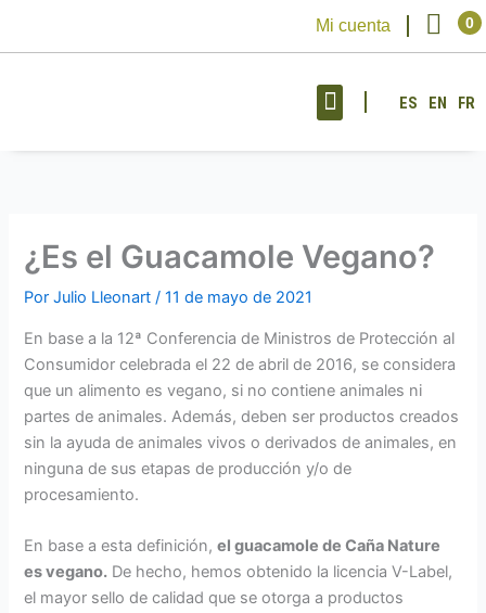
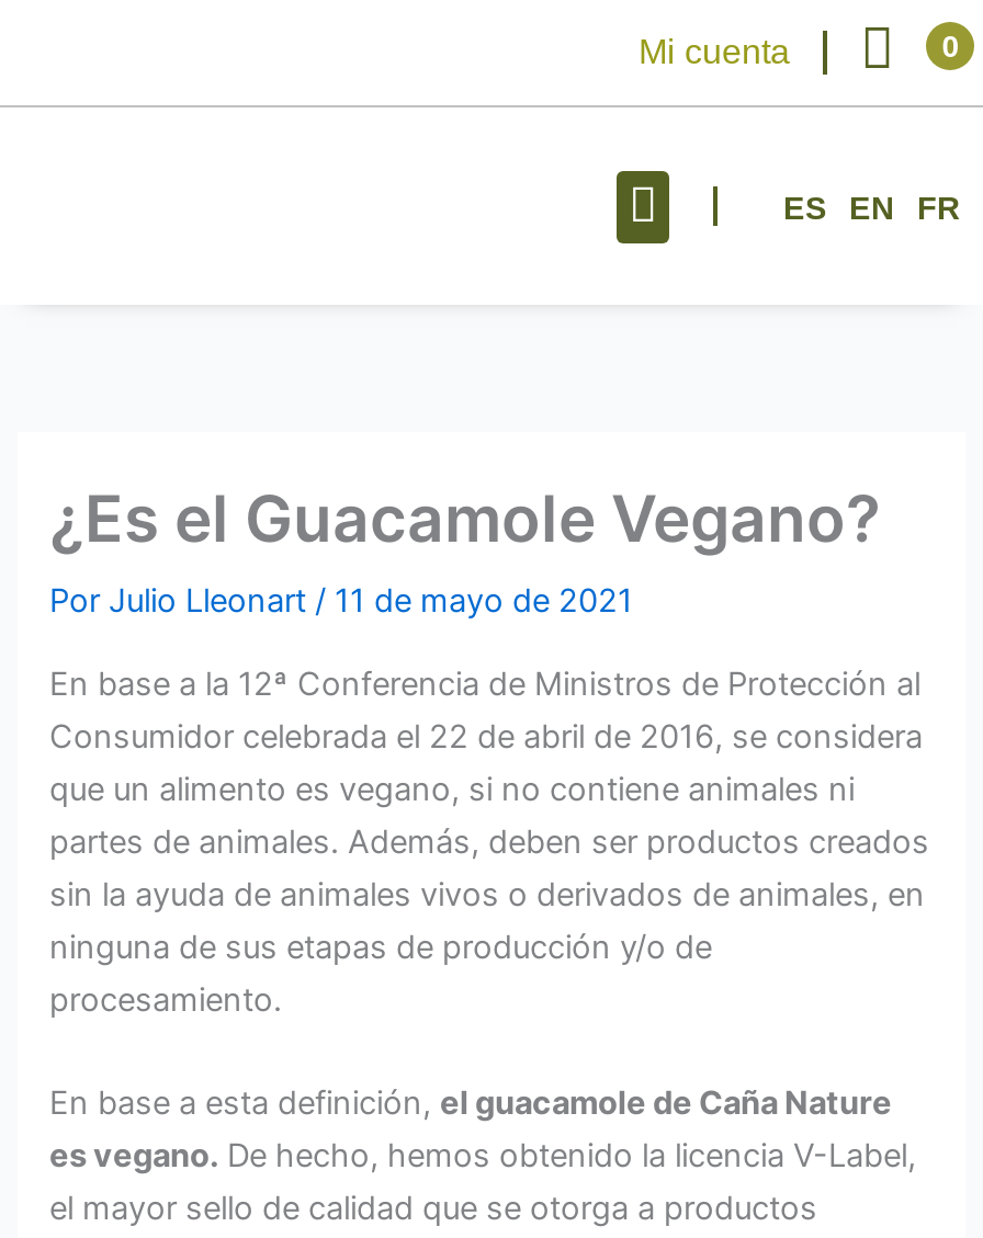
- [image]
+ [image]
